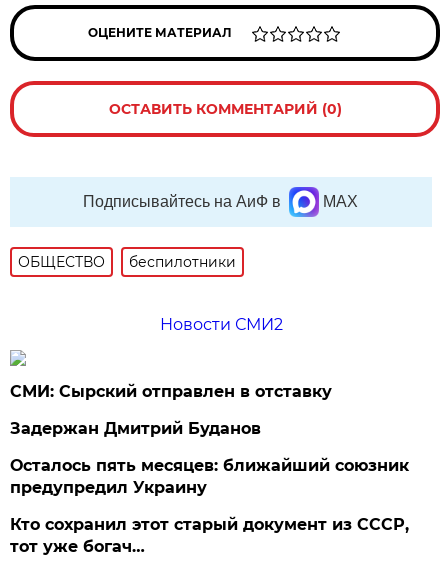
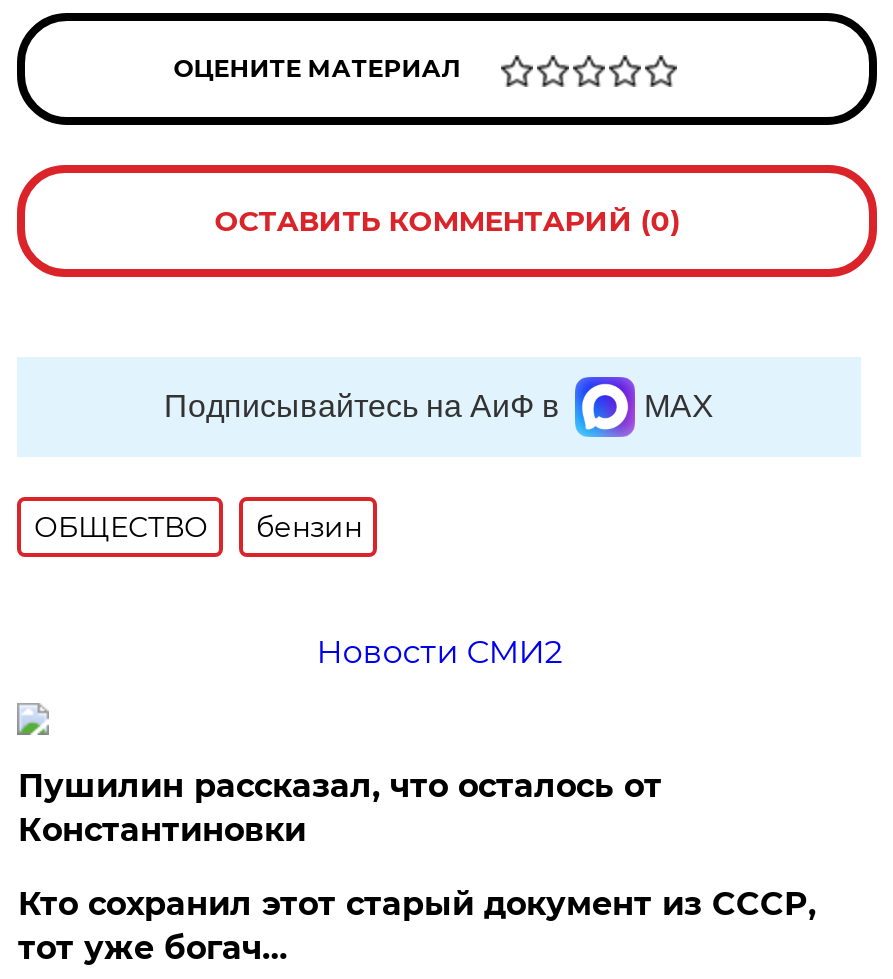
- беспилотники
+ бензин

- СМИ: Сырский отправлен в отставку
- Задержан Дмитрий Буданов
- Осталось пять месяцев: ближайший союзник
- предупредил Украину
+ Пушилин рассказал, что осталось от
+ Константиновки
